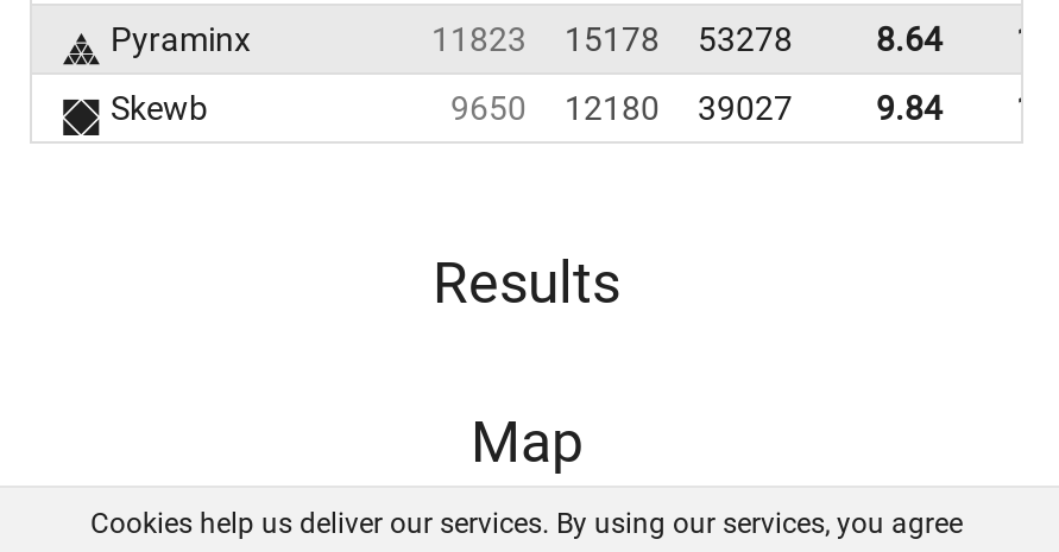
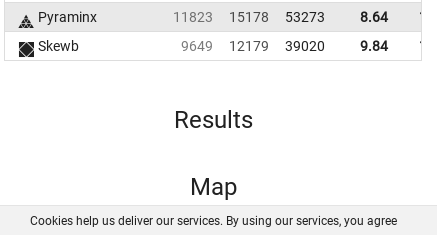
- 11823 15178 53278
+ 11823 15178 53273

- 9650
+ 9649

- 12180
+ 12179

- 39027
+ 39020
